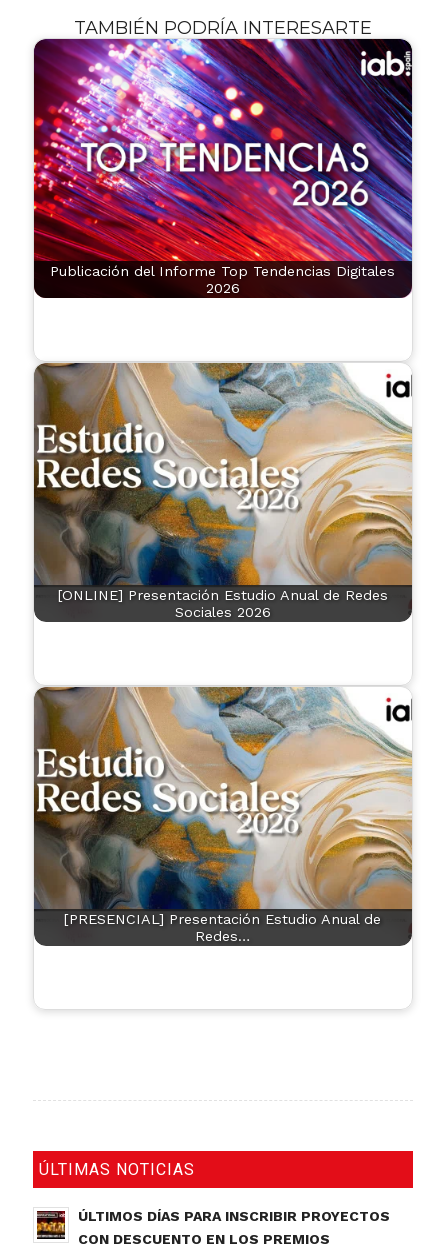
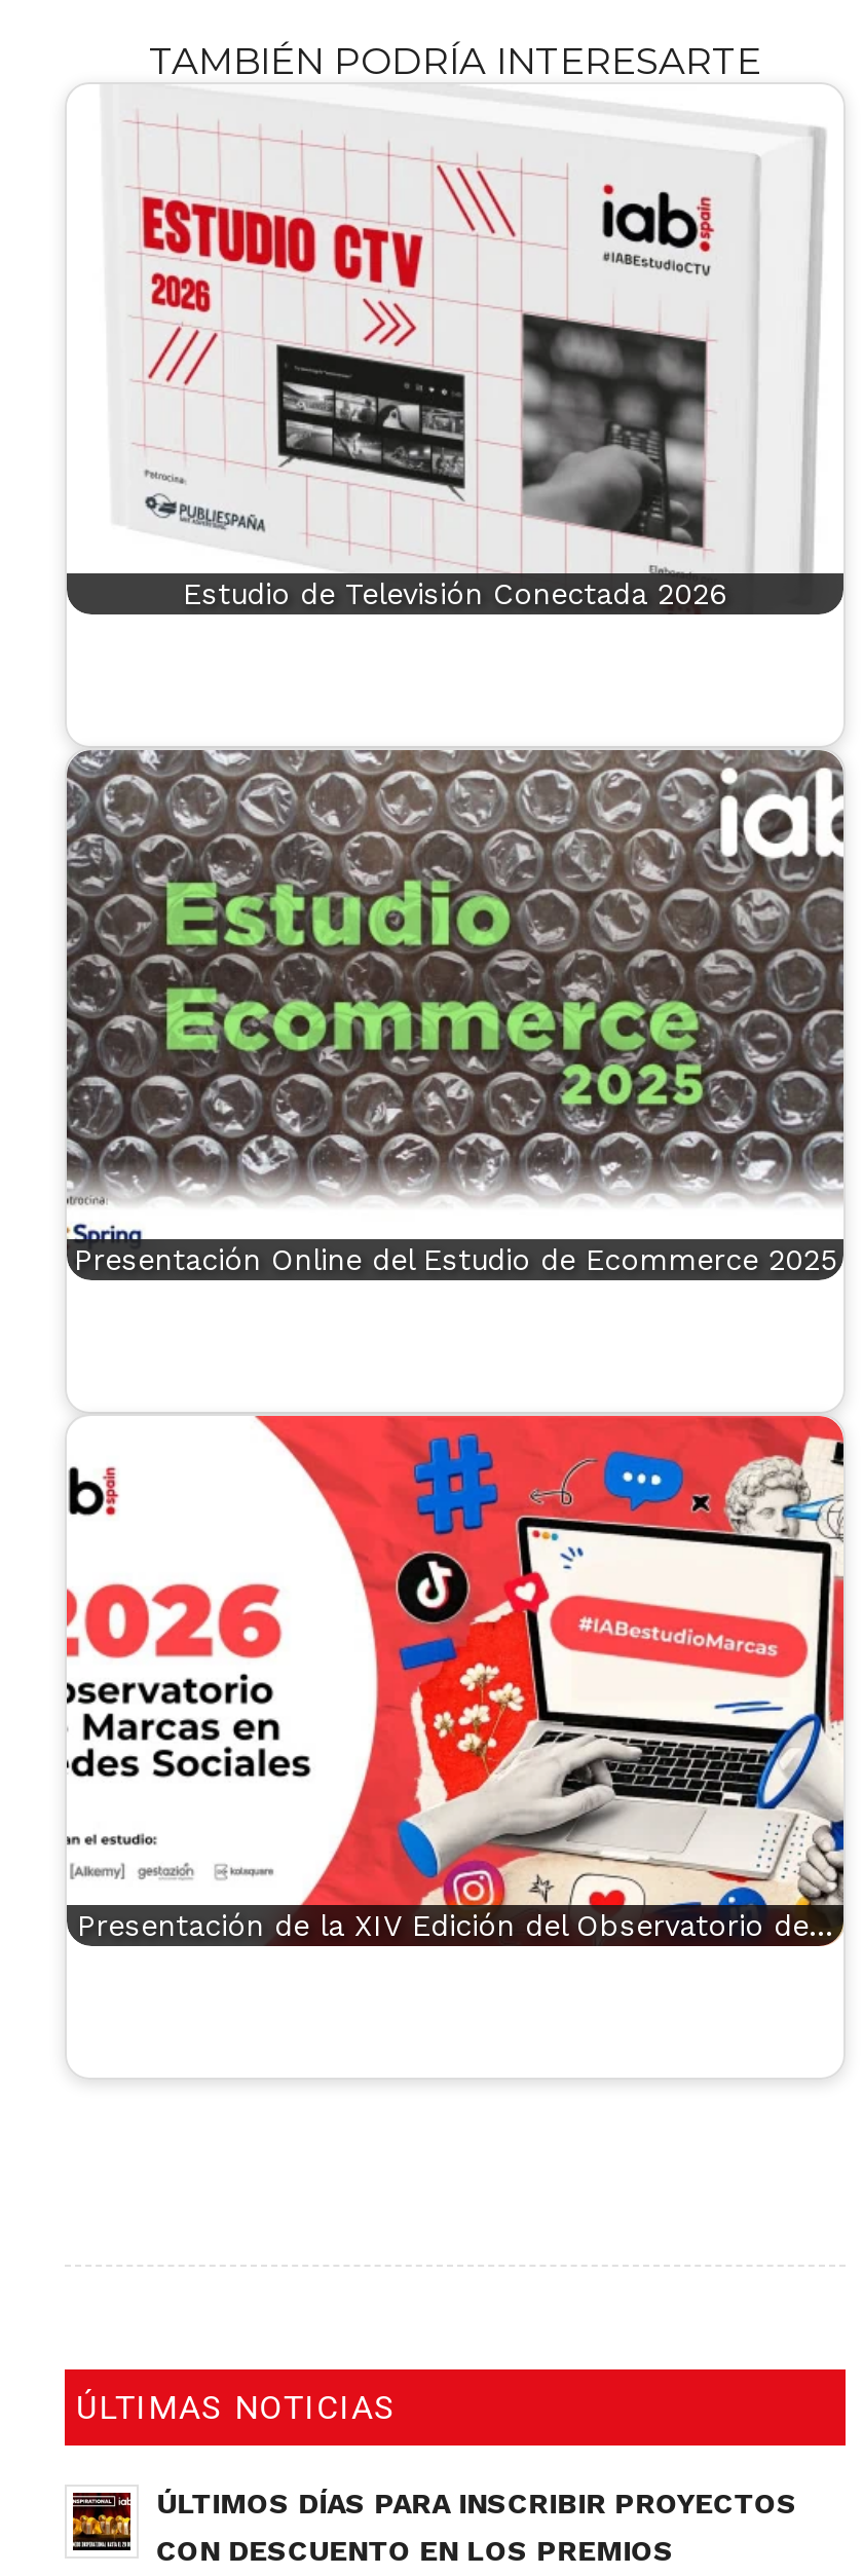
- [image]
- Publicación del Informe Top Tendencias Digitales
- 2026
+ [image]
+ Estudio de Televisión Conectada 2026

- [image]
- [ONLINE] Presentación Estudio Anual de Redes
- Sociales 2026
+ [image]
+ Presentación Online del Estudio de Ecommerce 2025

- [image]
- [PRESENCIAL] Presentación Estudio Anual de
- Redes…
+ [image]
+ Presentación de la XIV Edición del Observatorio de…
